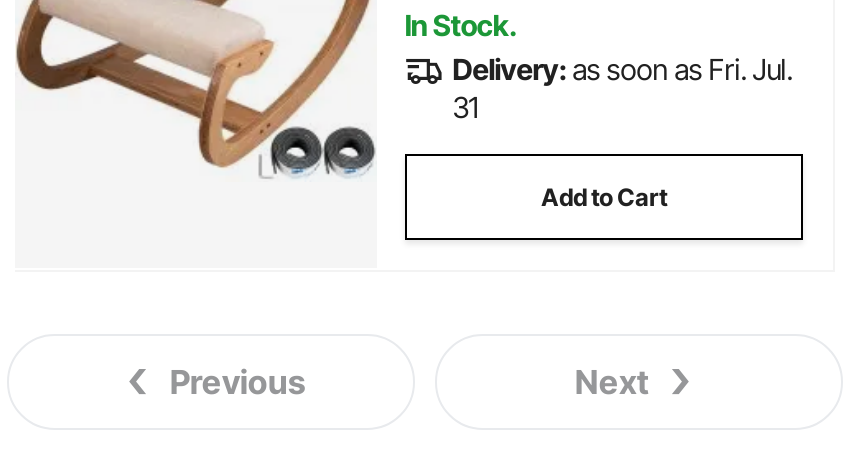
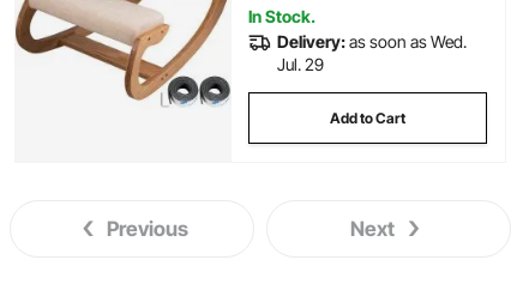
- Delivery: as soon as Fri. Jul.
- 31
+ Delivery: as soon as Wed.
+ Jul. 29
